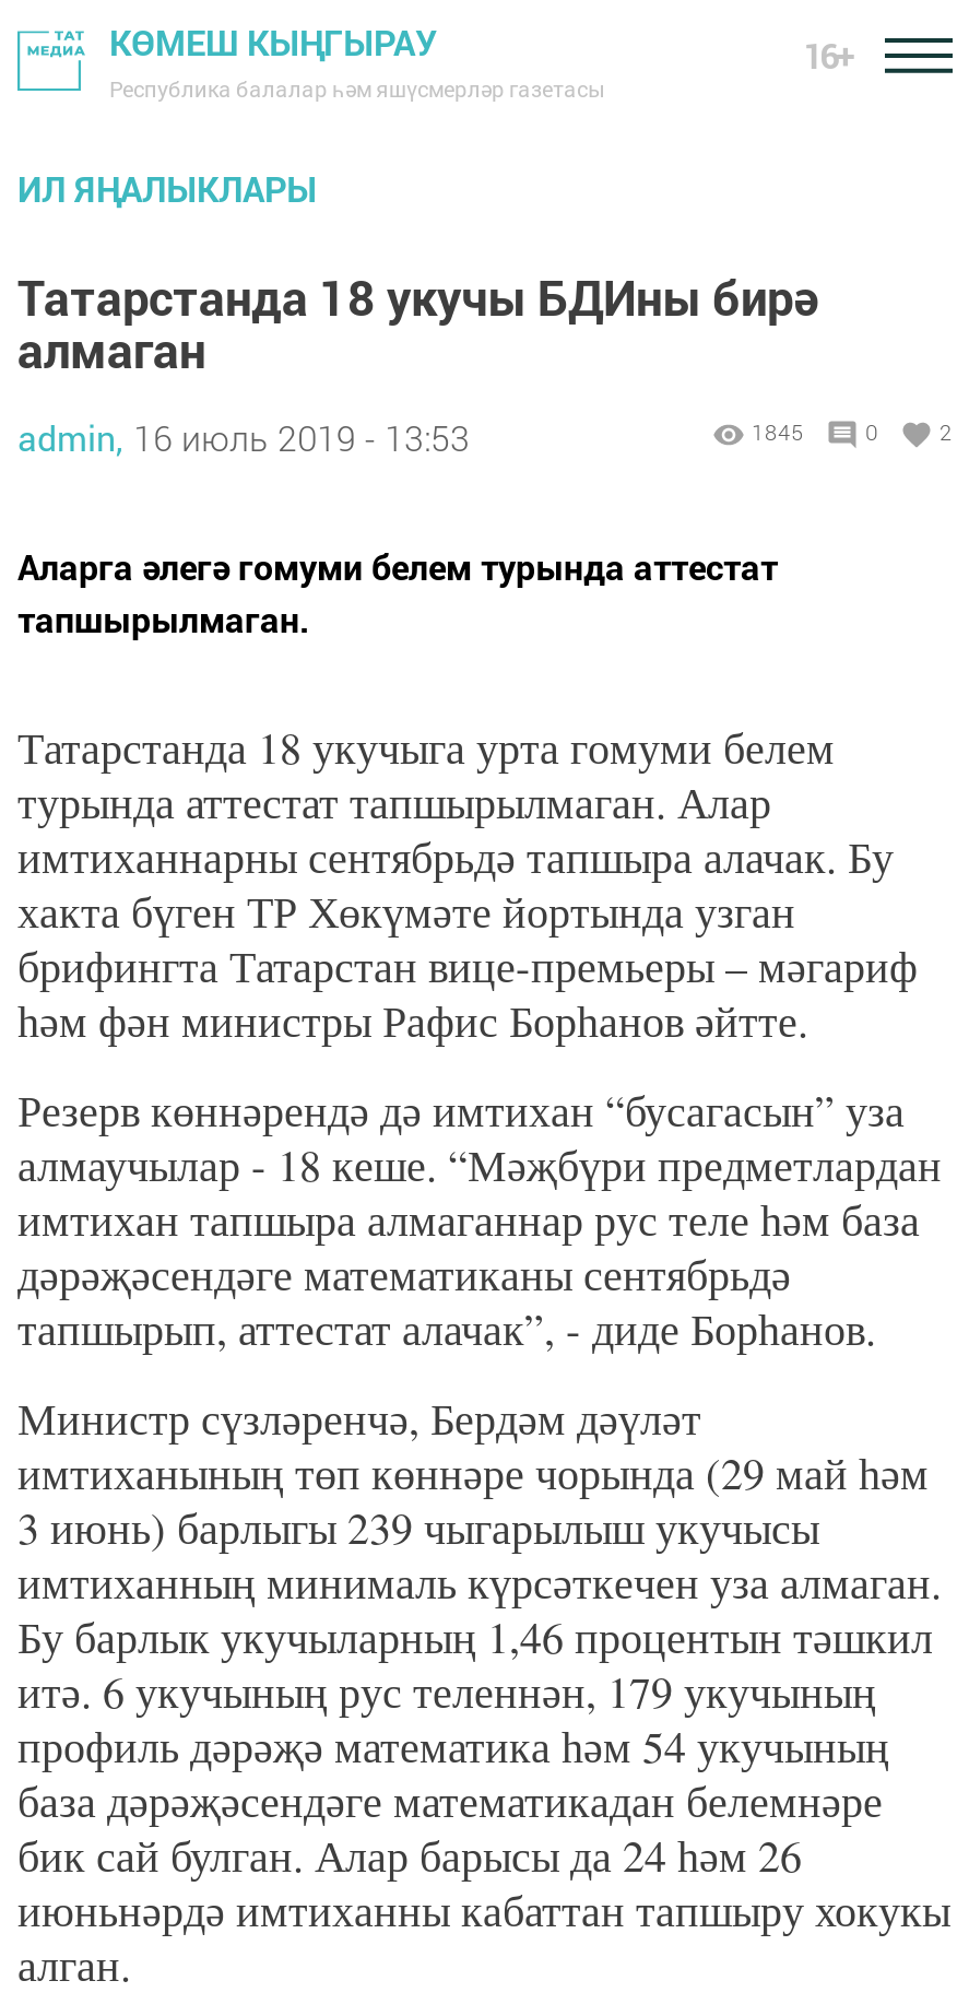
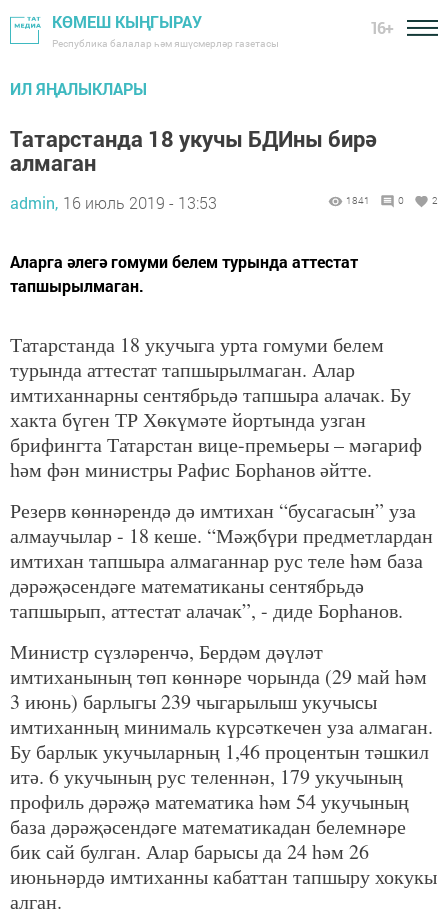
- 1845
+ 1841
